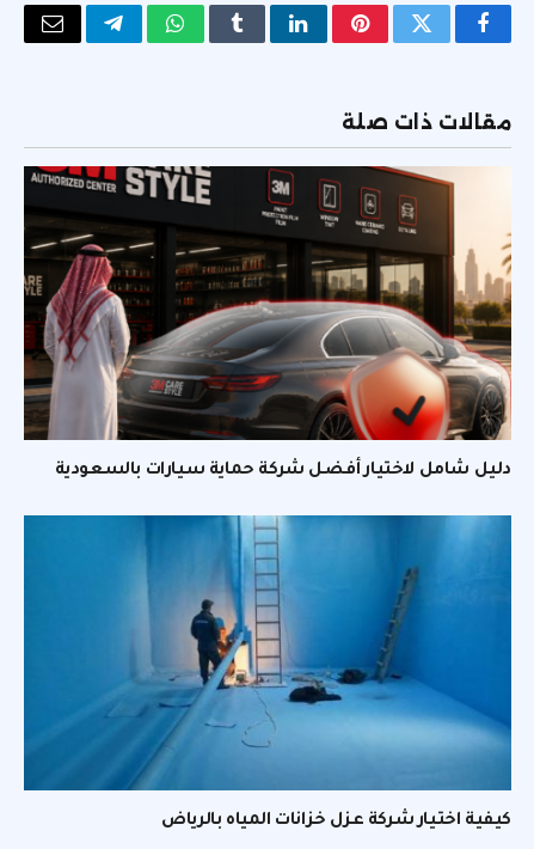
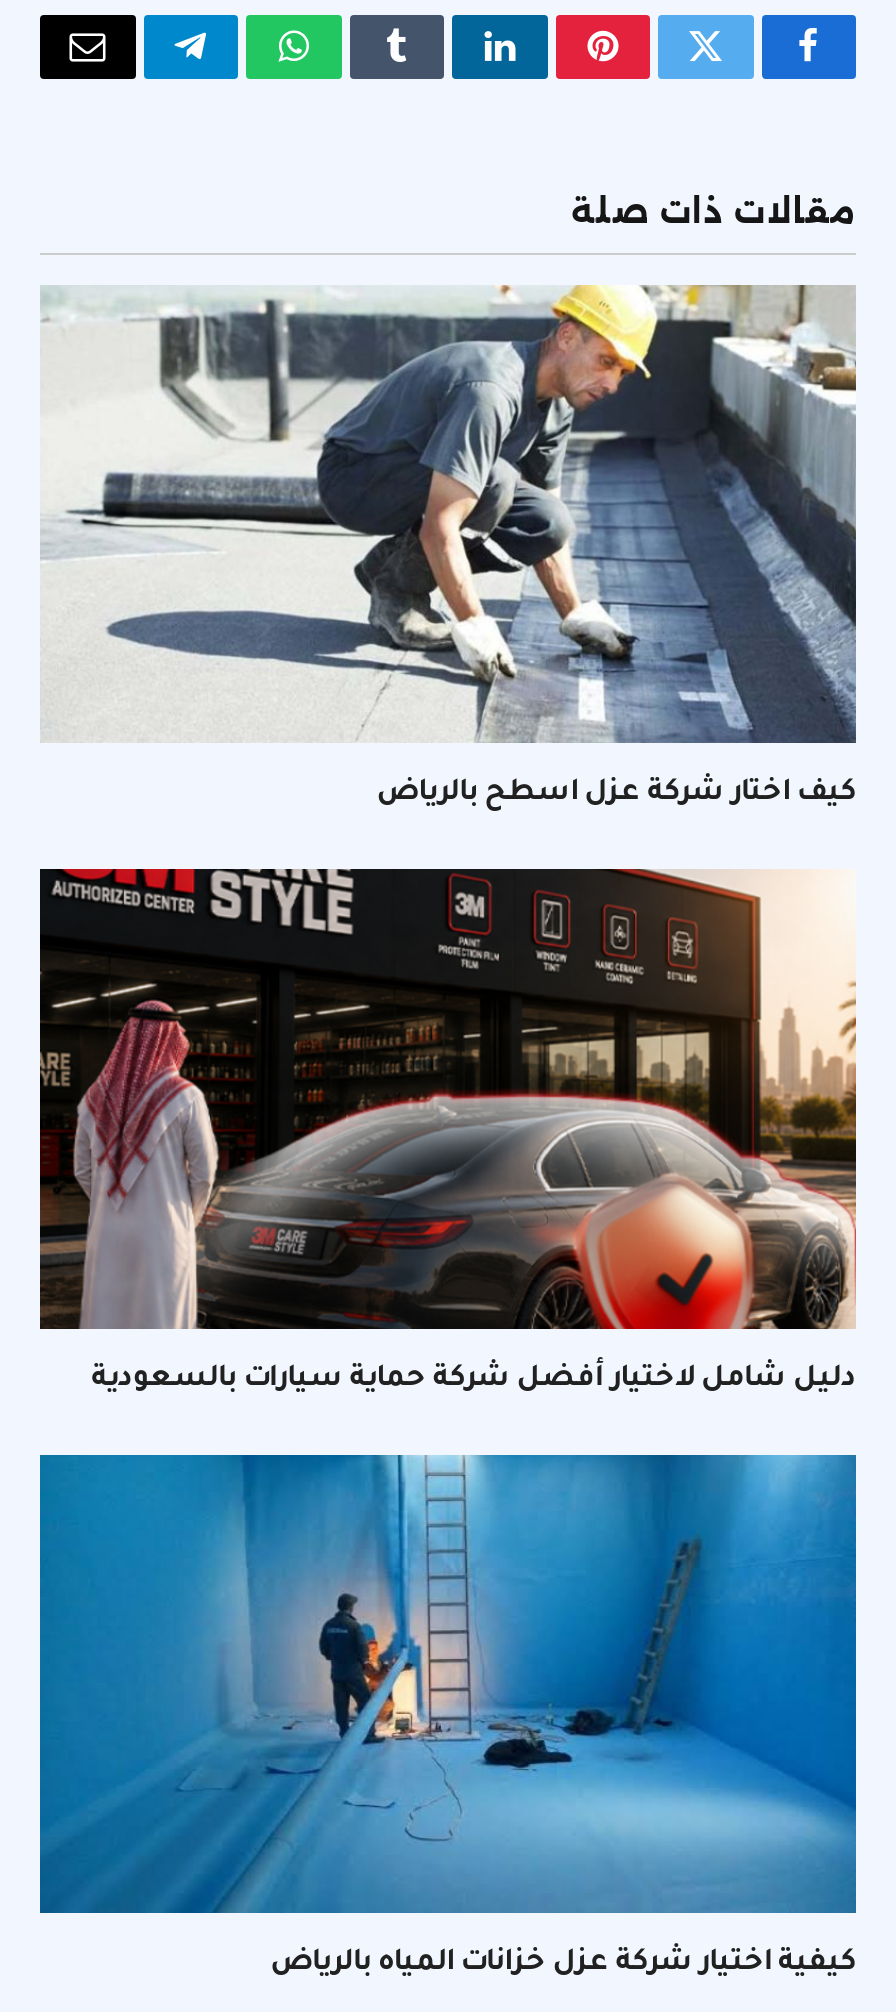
+ [image]
+ كيف اختار شركة عزل اسطح بالرياض
